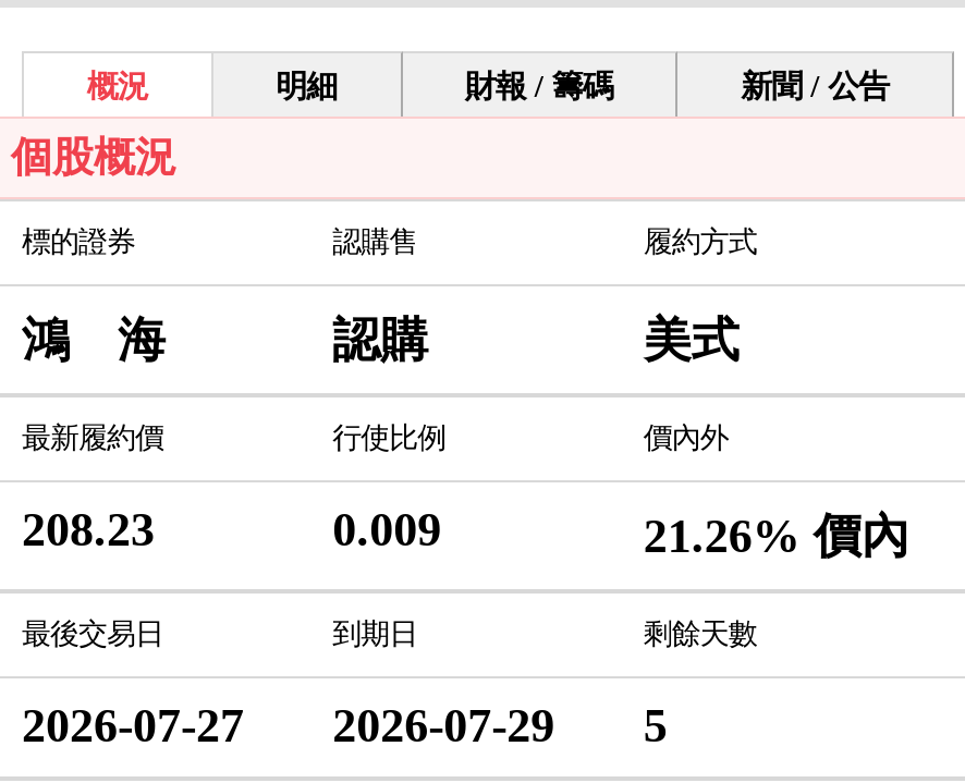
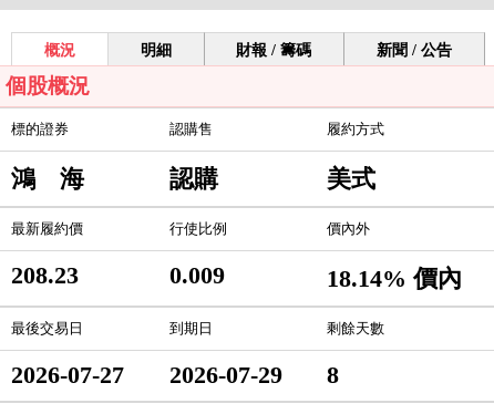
- 21.26% 價內
+ 18.14% 價內

- 2026-07-27 2026-07-29 5
+ 2026-07-27 2026-07-29 8
